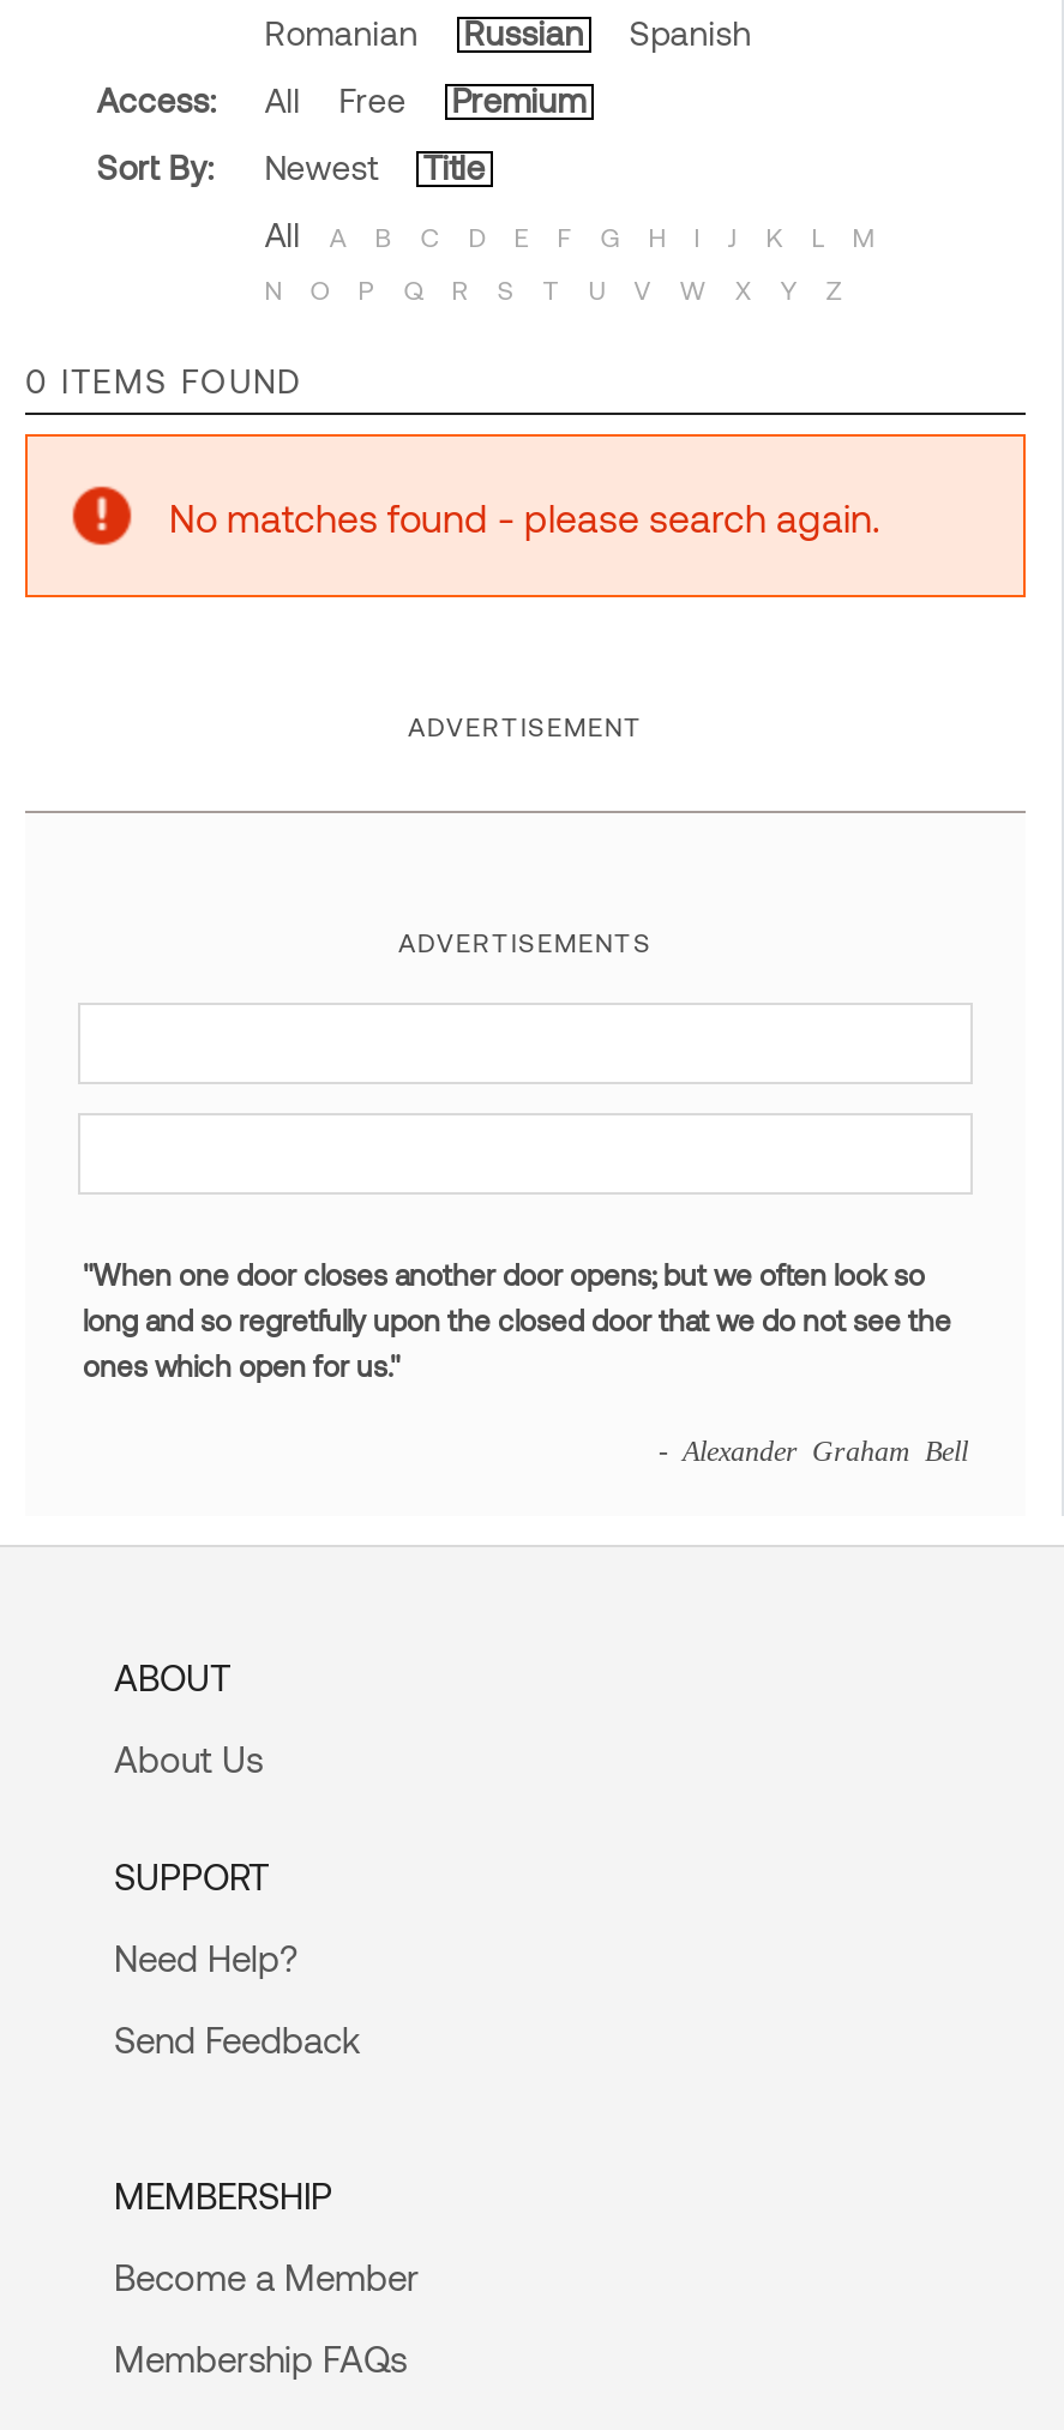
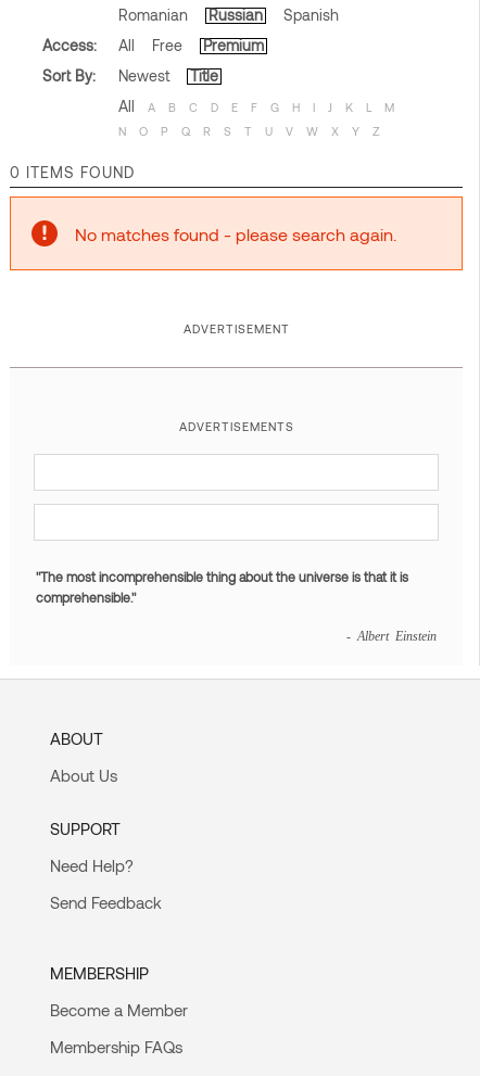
- "When one door closes another door opens; but we often look so
- long and so regretfully upon the closed door that we do not see the
- ones which open for us."
+ "The most incomprehensible thing about the universe is that it is
+ comprehensible."

- - Alexander Graham Bell
+ - Albert Einstein
